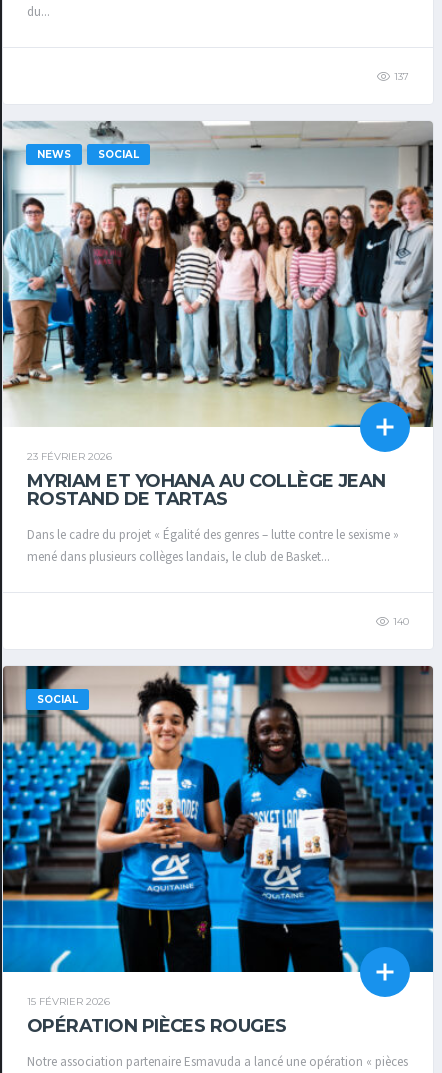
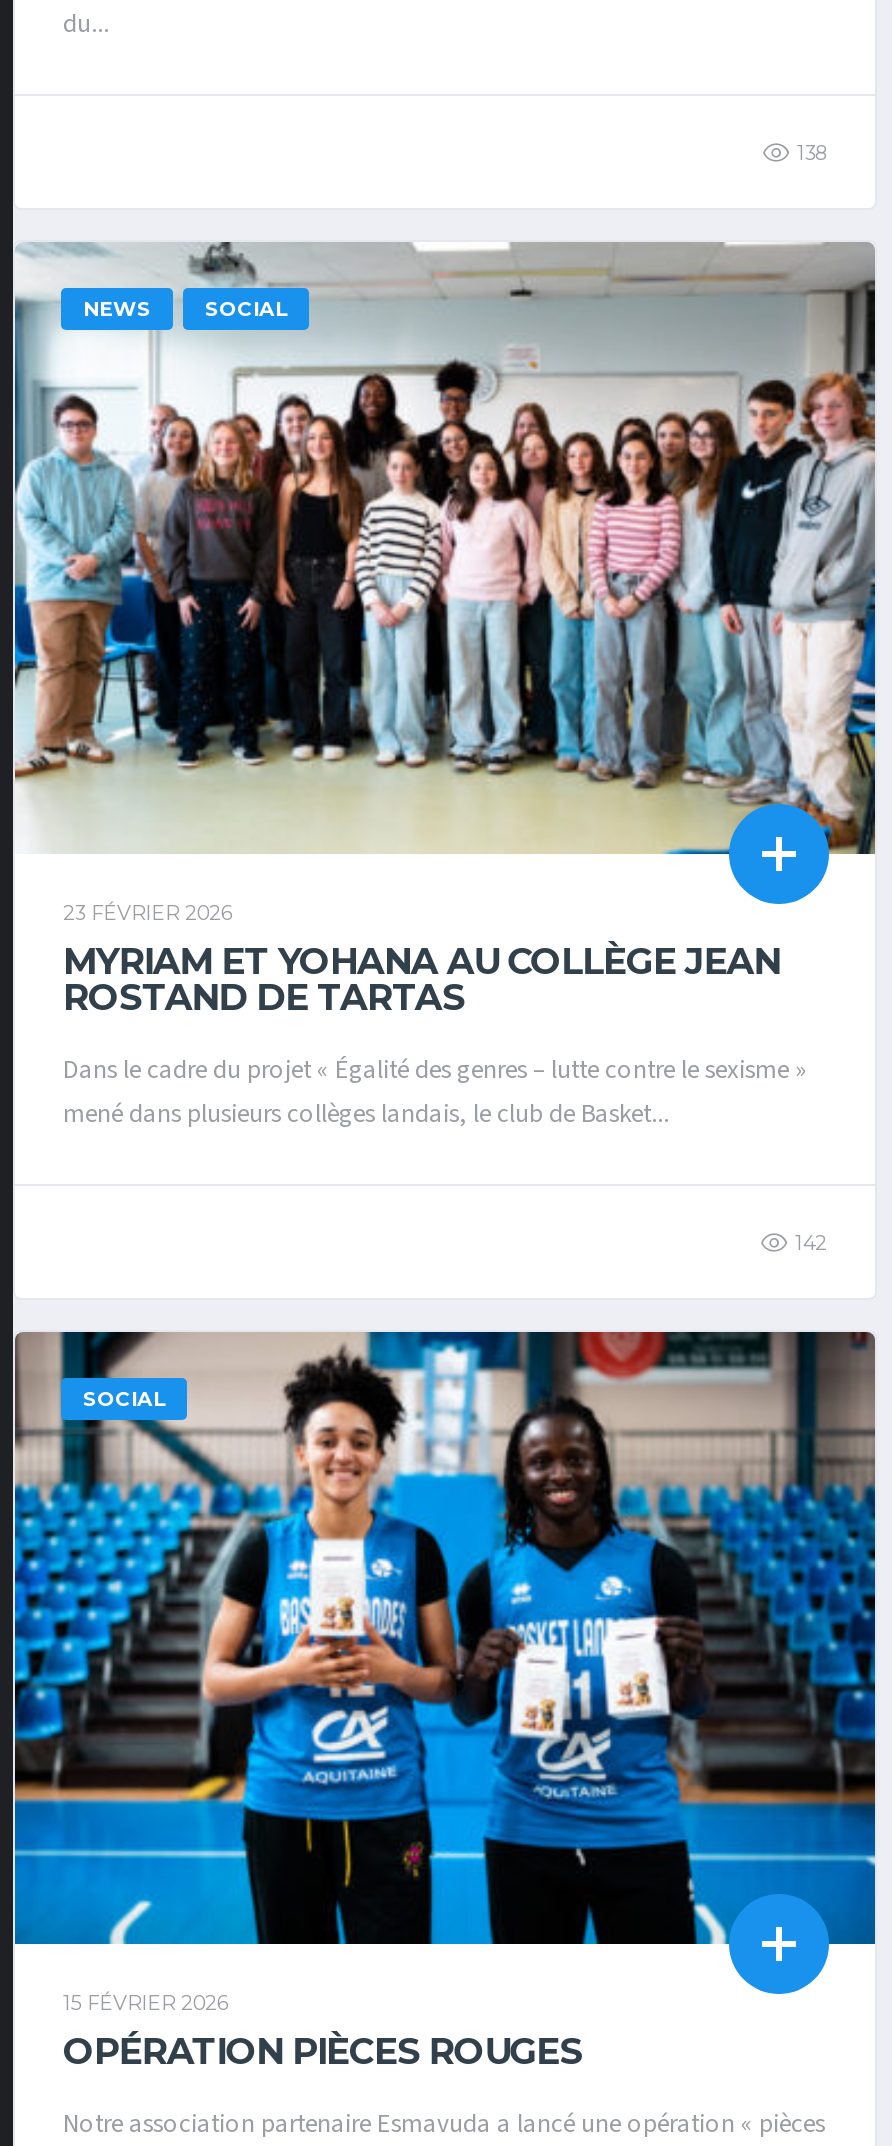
- 137
+ 138

- 140
+ 142
